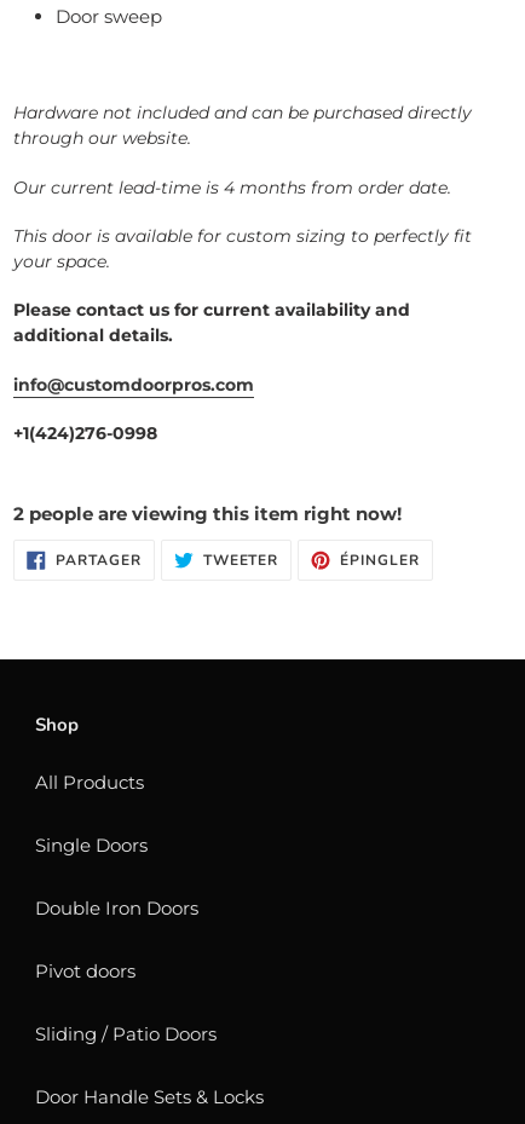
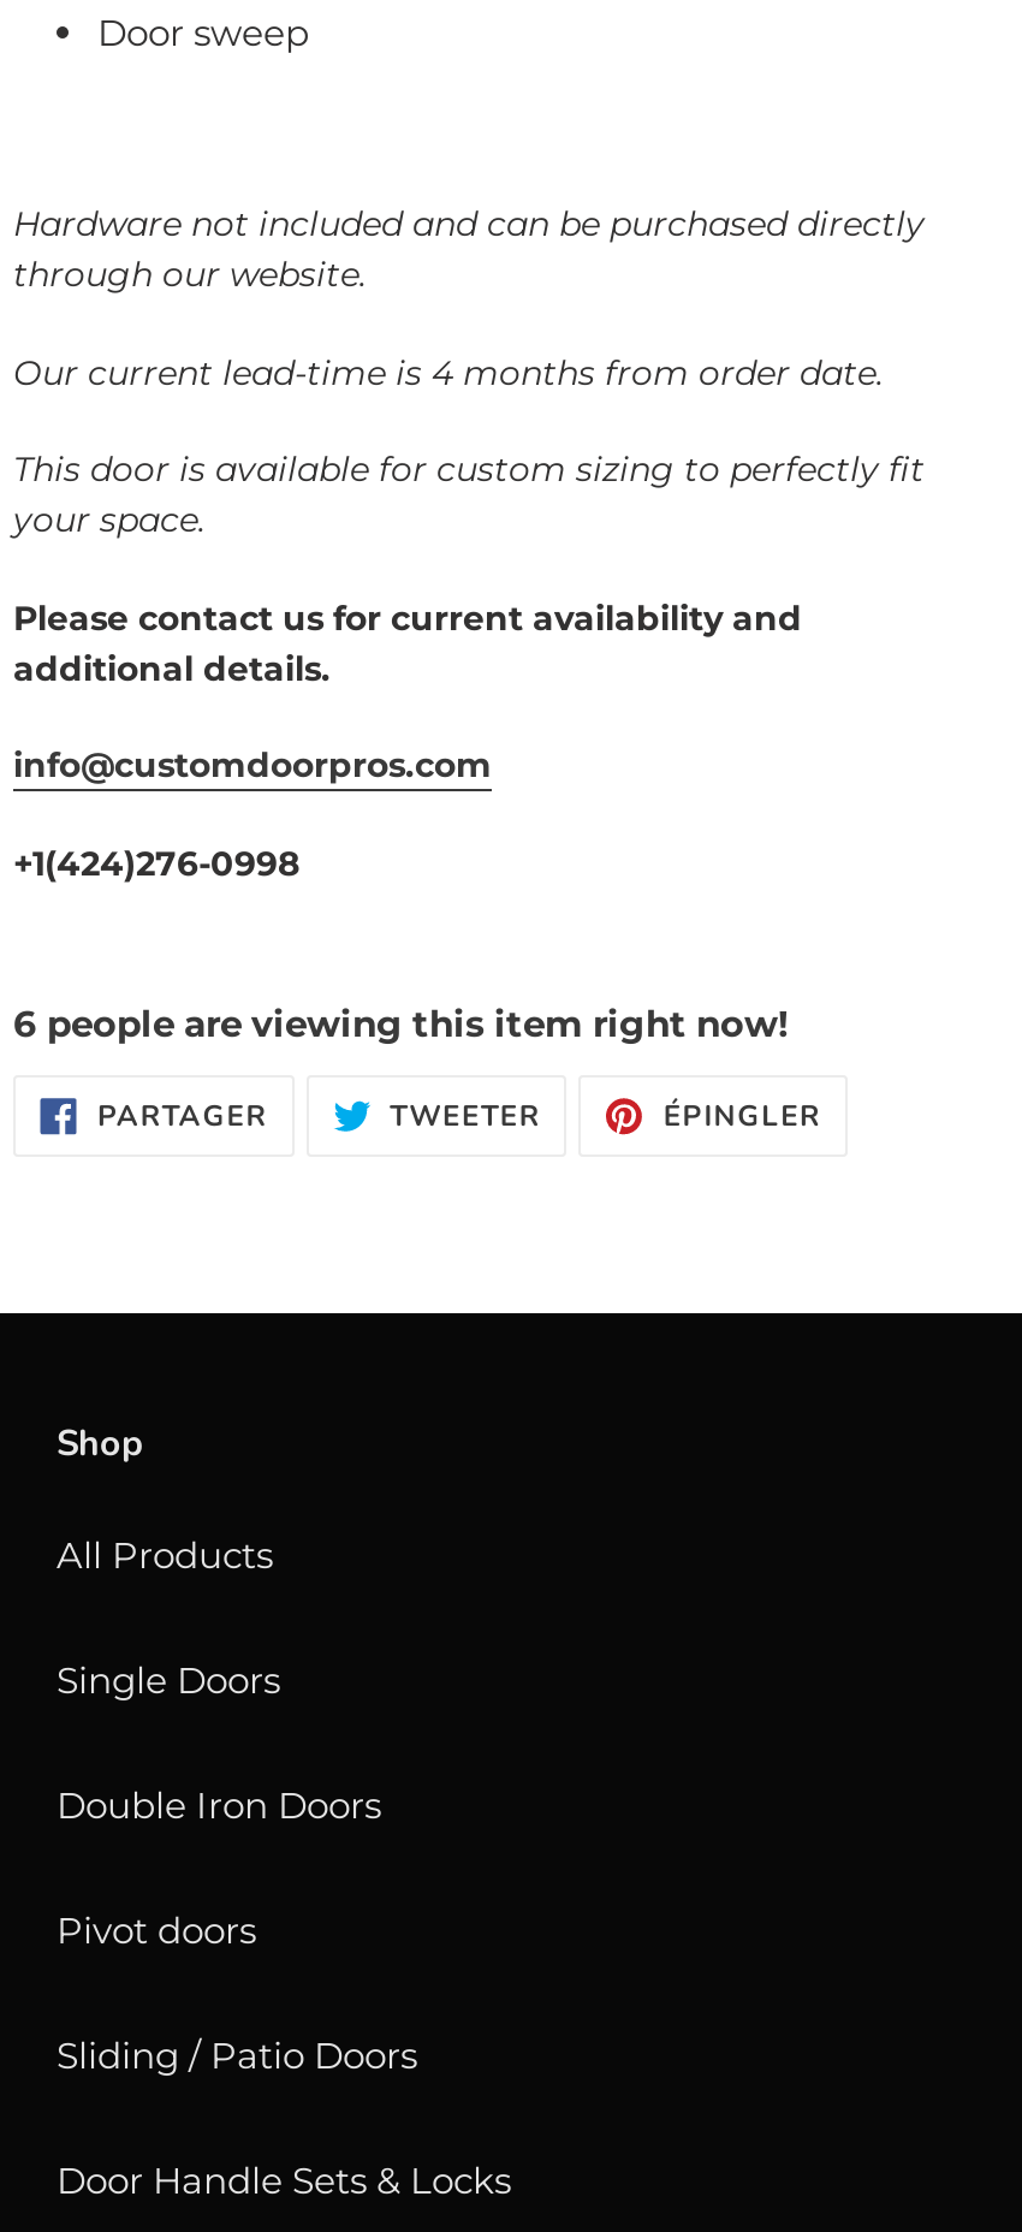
- 2 people are viewing this item right now!
+ 6 people are viewing this item right now!
